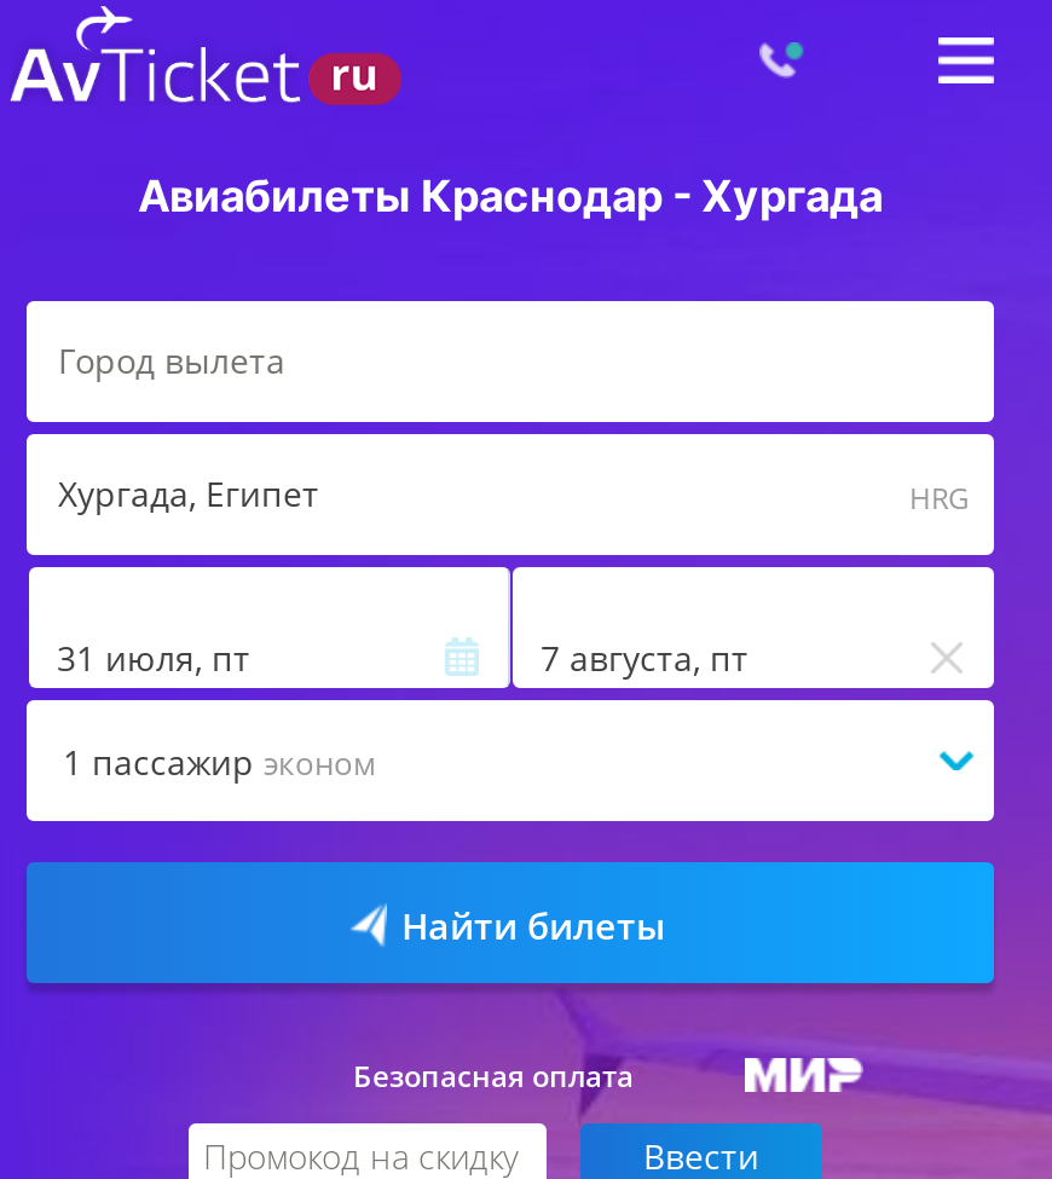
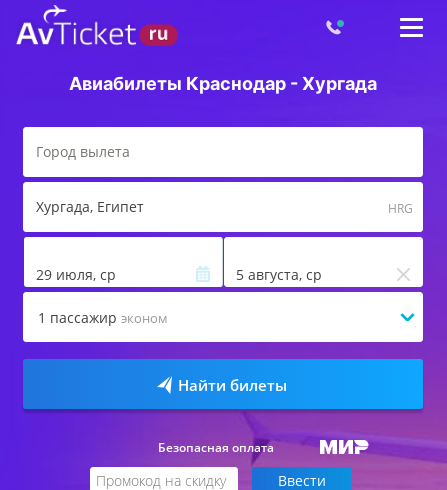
- 31 июля, пт
+ 29 июля, ср

- 7 августа, пт
+ 5 августа, ср
